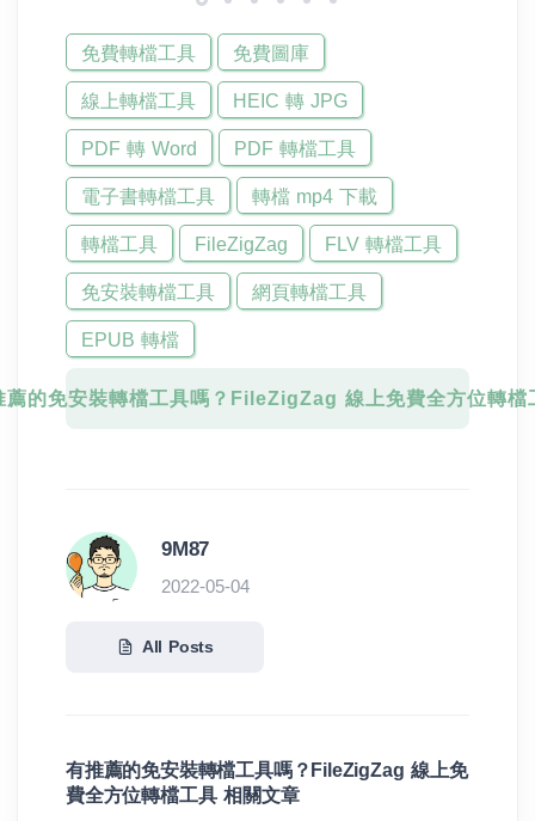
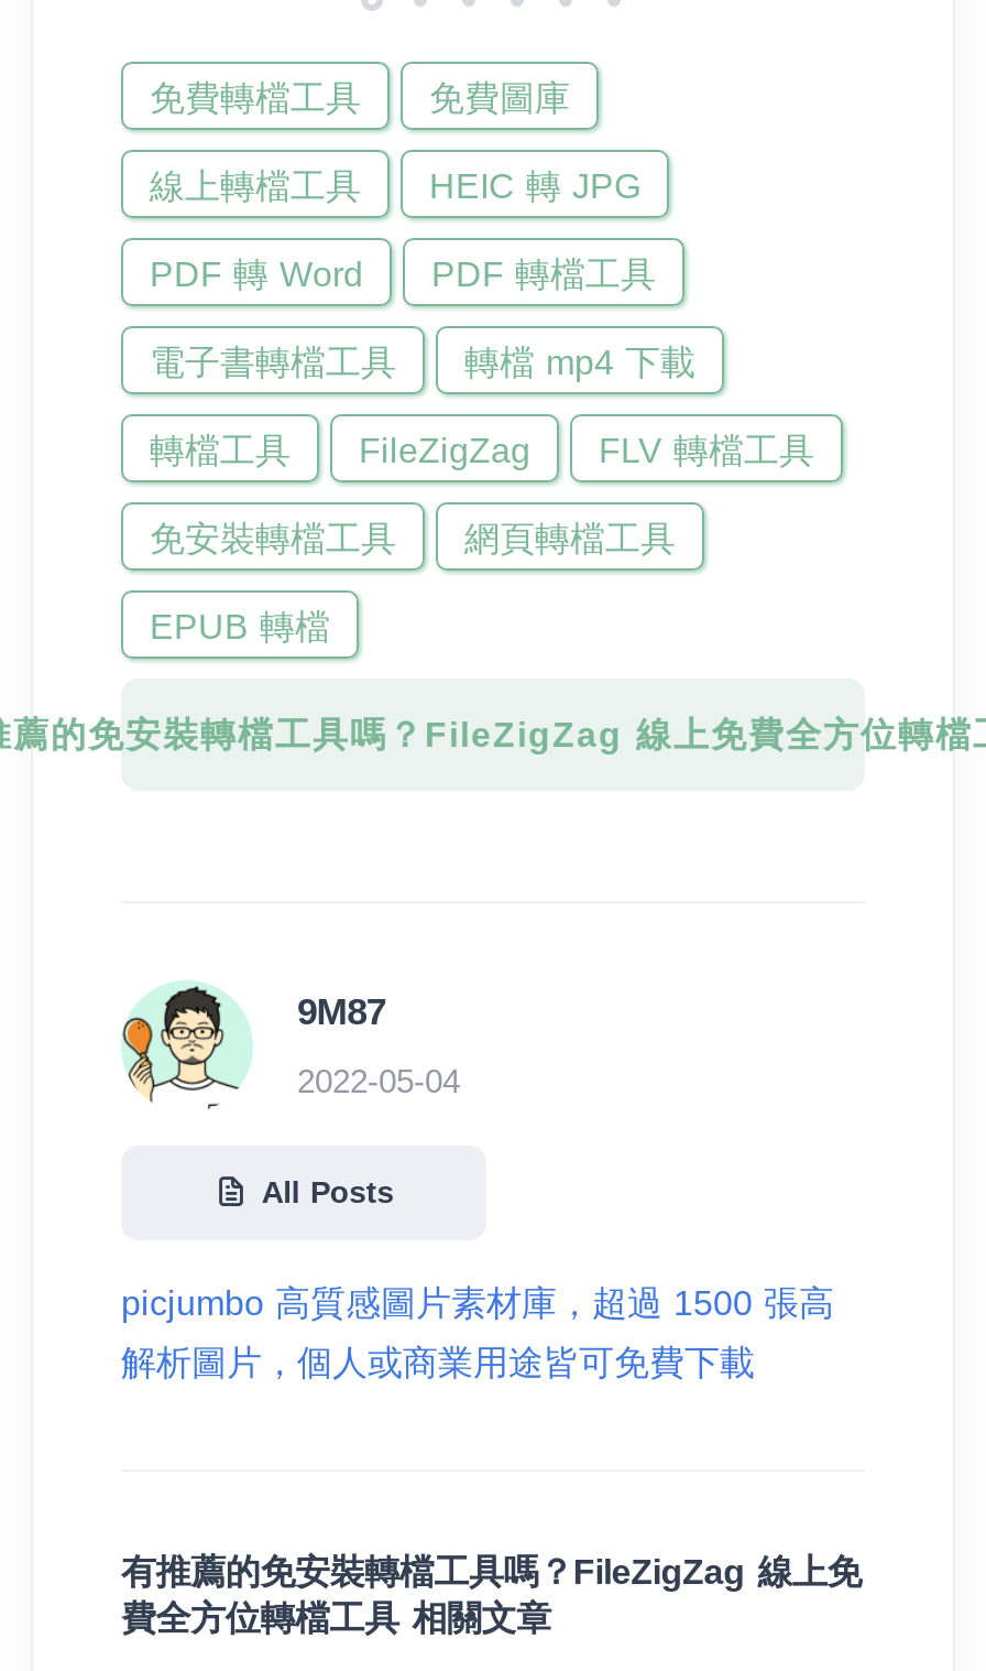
+ picjumbo 高質感圖片素材庫，超過 1500 張高
+ 解析圖片，個人或商業用途皆可免費下載
